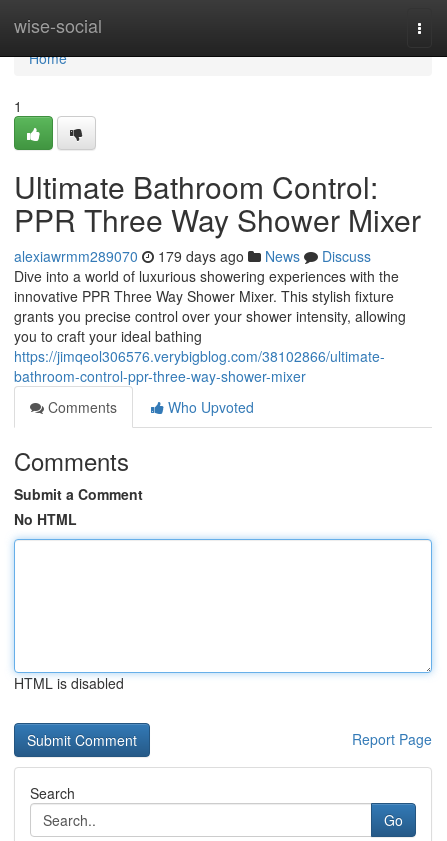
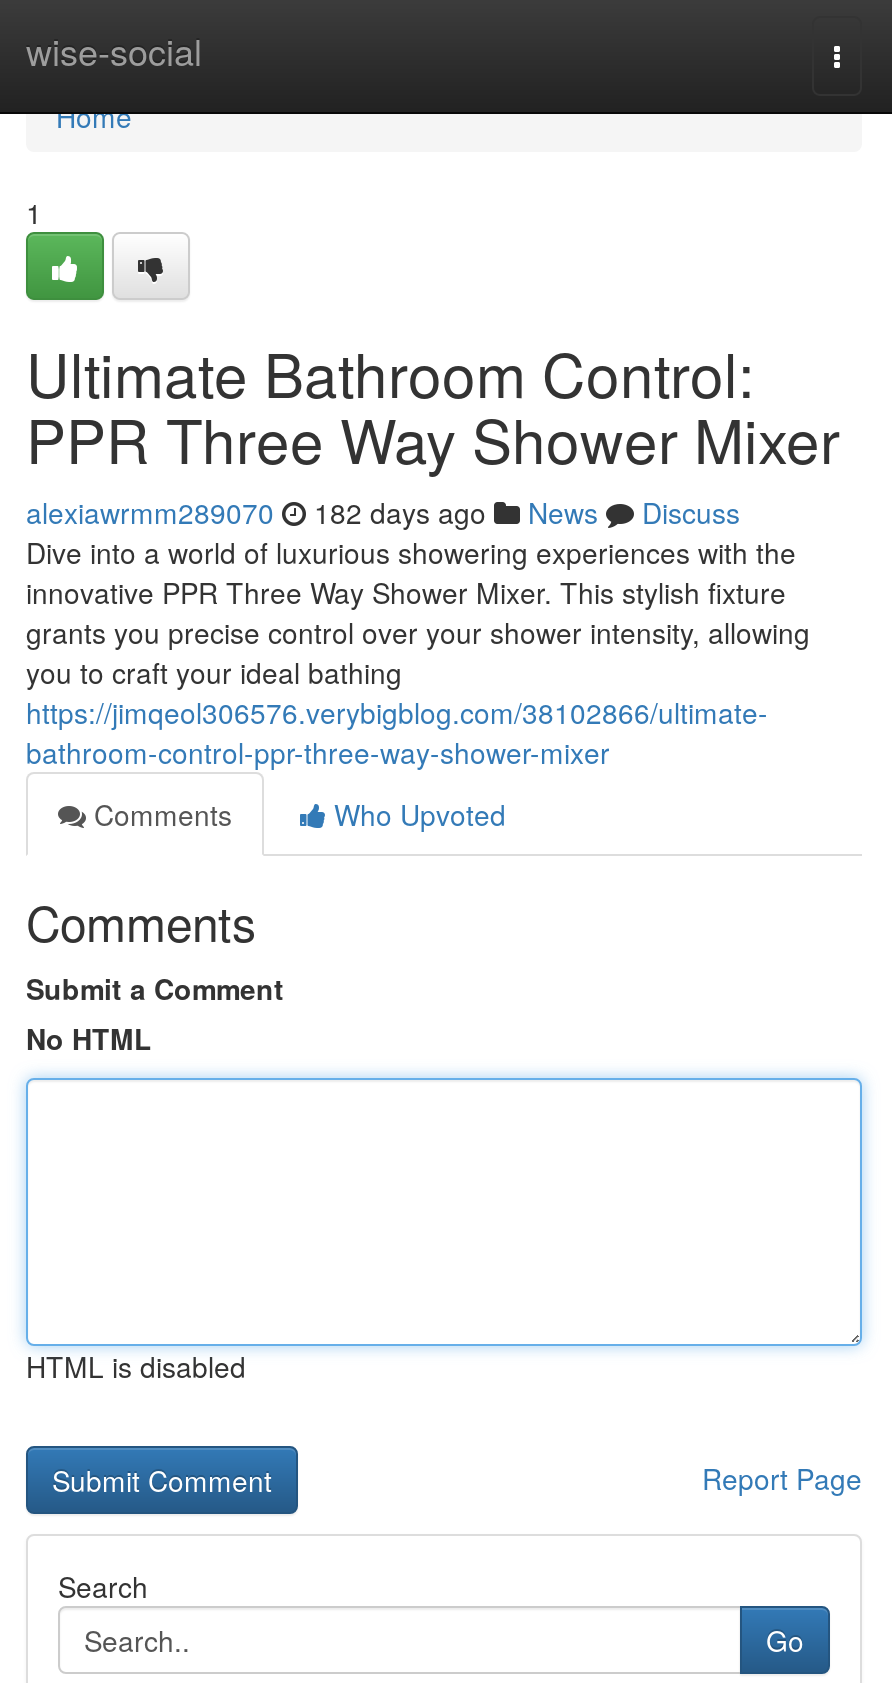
- alexiawrmm289070 179 days ago News Discuss
+ alexiawrmm289070 182 days ago News Discuss
